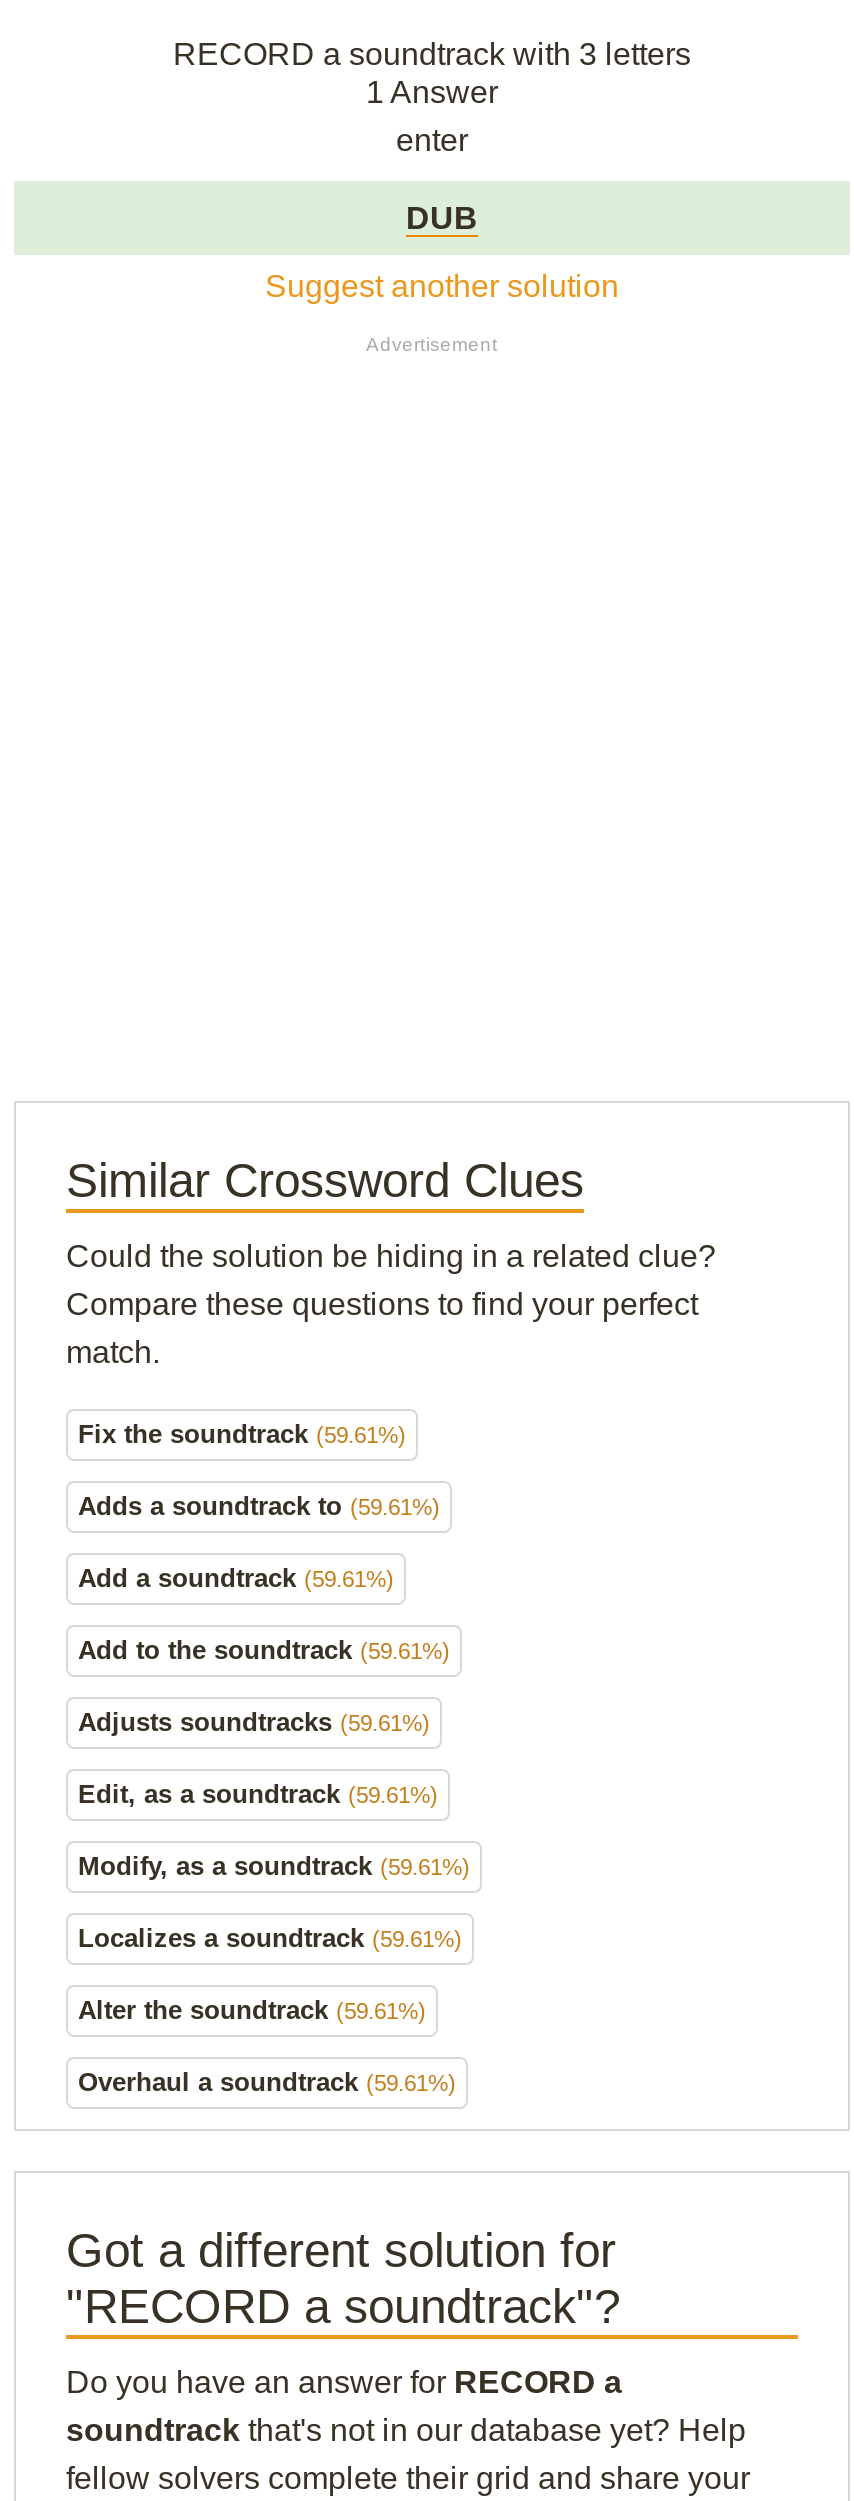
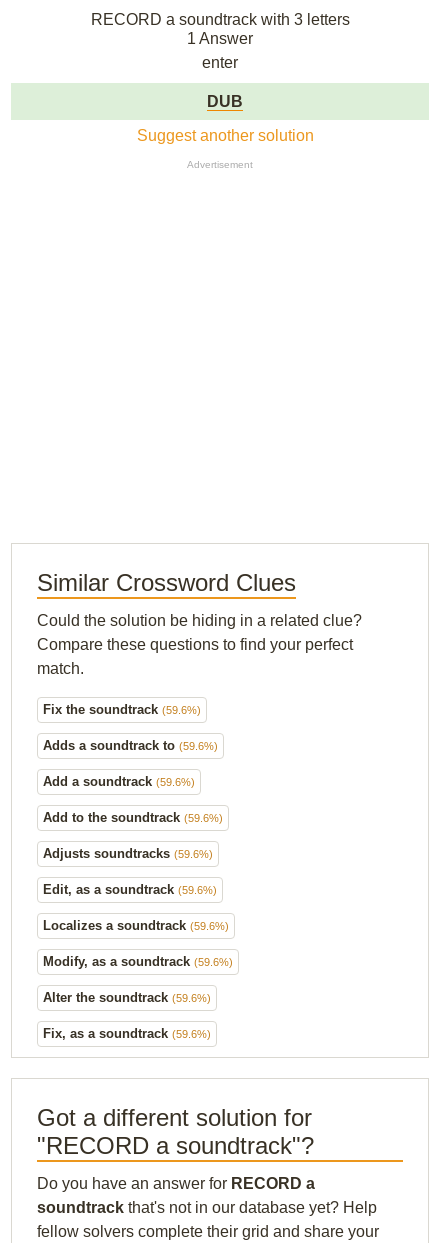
- Fix the soundtrack (59.61%)
+ Fix the soundtrack (59.6%)

- Adds a soundtrack to (59.61%)
+ Adds a soundtrack to (59.6%)

- Add a soundtrack (59.61%)
+ Add a soundtrack (59.6%)

- Add to the soundtrack (59.61%)
+ Add to the soundtrack (59.6%)

- Adjusts soundtracks (59.61%)
+ Adjusts soundtracks (59.6%)

- Edit, as a soundtrack (59.61%)
+ Edit, as a soundtrack (59.6%)

- Modify, as a soundtrack (59.61%)
+ Localizes a soundtrack (59.6%)

- Localizes a soundtrack (59.61%)
+ Modify, as a soundtrack (59.6%)

- Alter the soundtrack (59.61%)
+ Alter the soundtrack (59.6%)

- Overhaul a soundtrack (59.61%)
+ Fix, as a soundtrack (59.6%)
